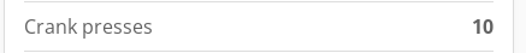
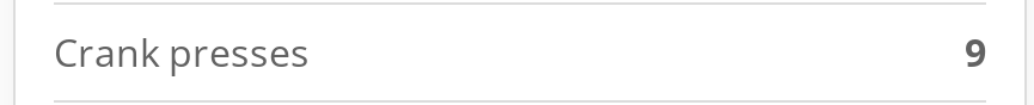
- 10
+ 9
